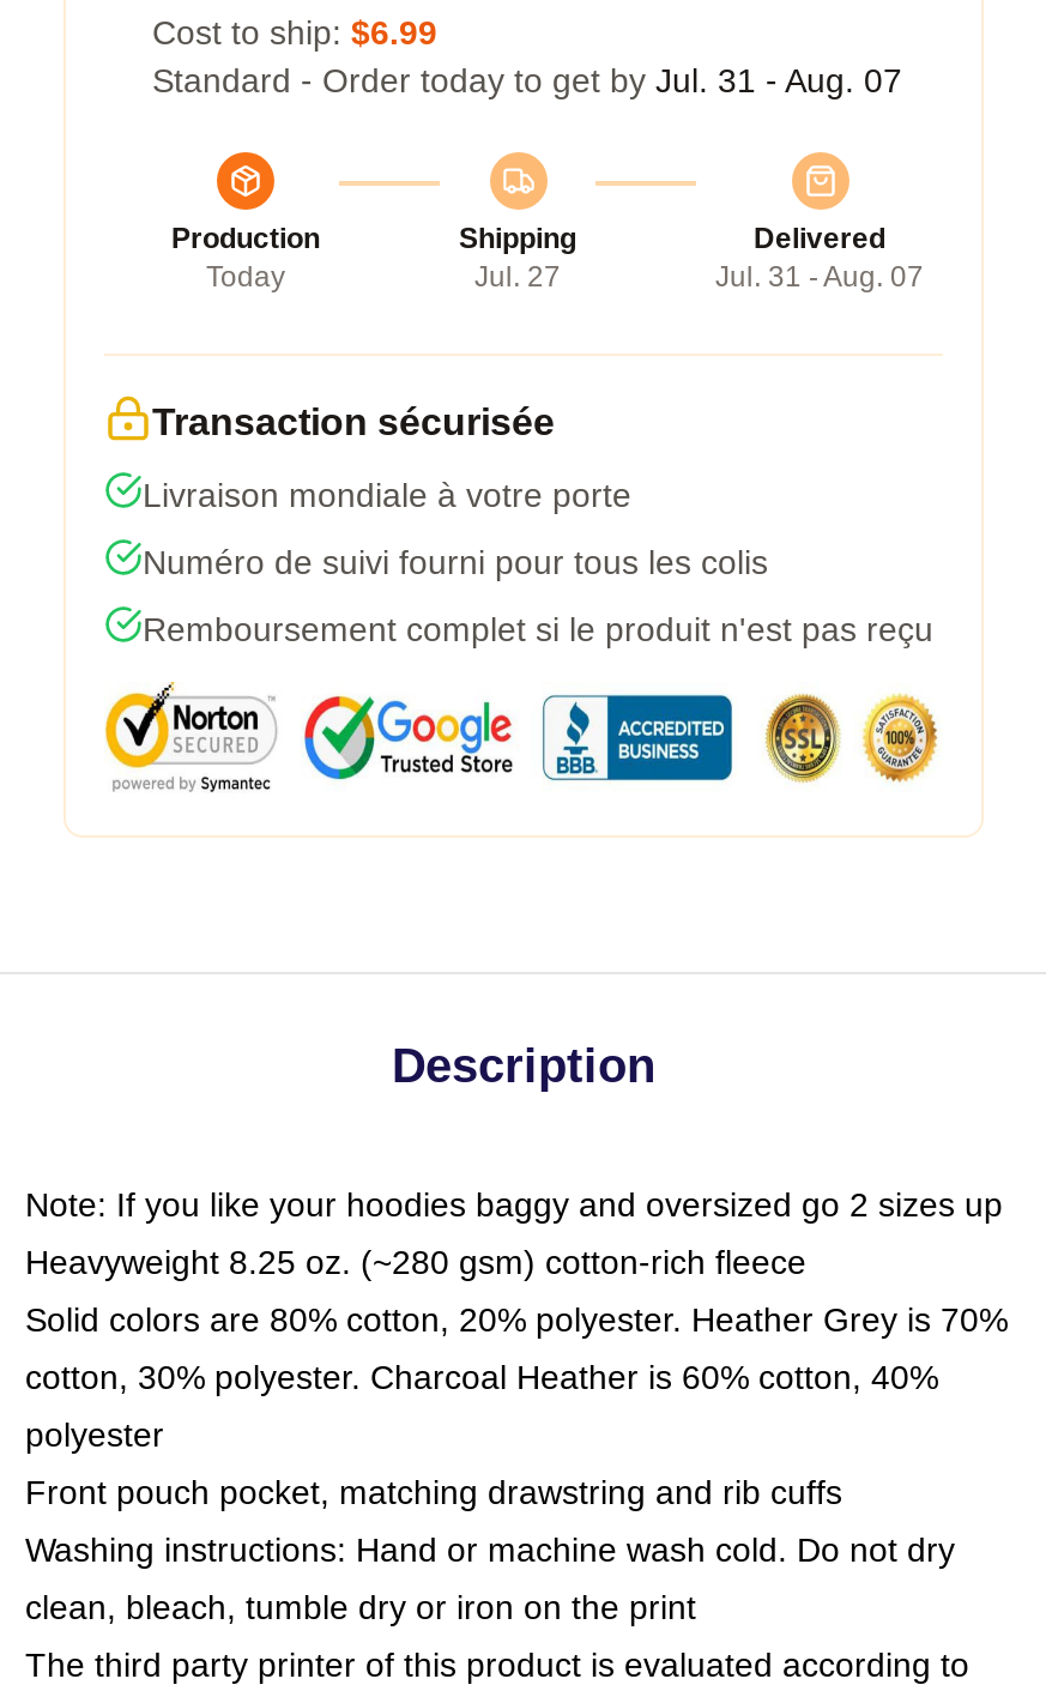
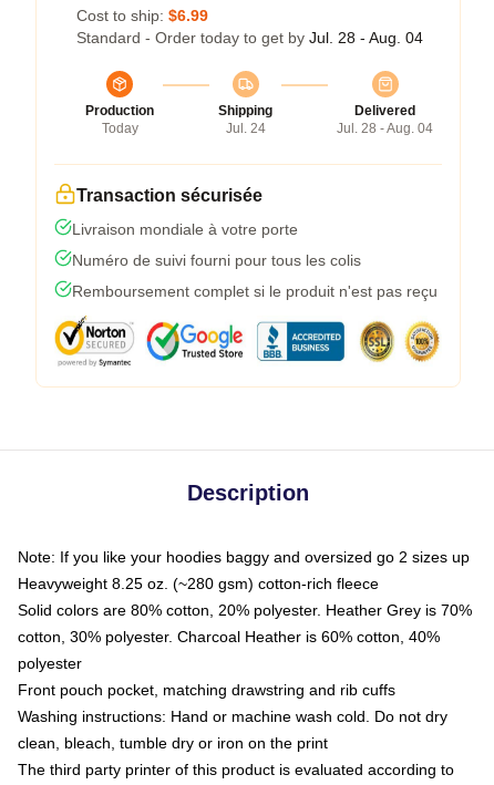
- Standard - Order today to get by Jul. 31 - Aug. 07
+ Standard - Order today to get by Jul. 28 - Aug. 04

- Jul. 27
+ Jul. 24

- Jul. 31 - Aug. 07
+ Jul. 28 - Aug. 04
